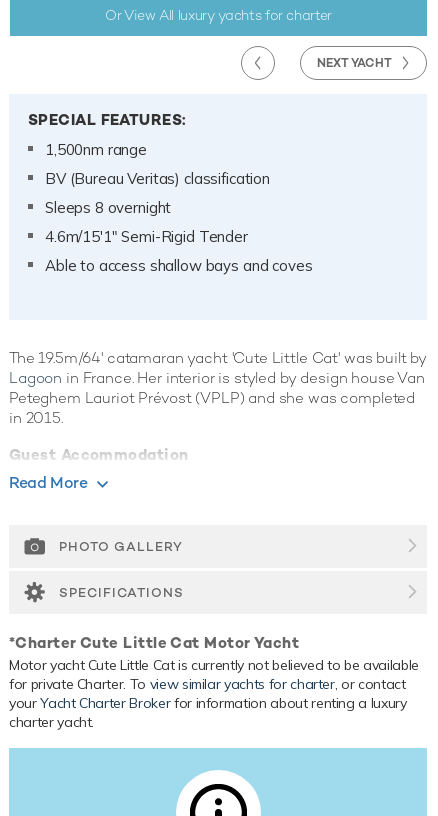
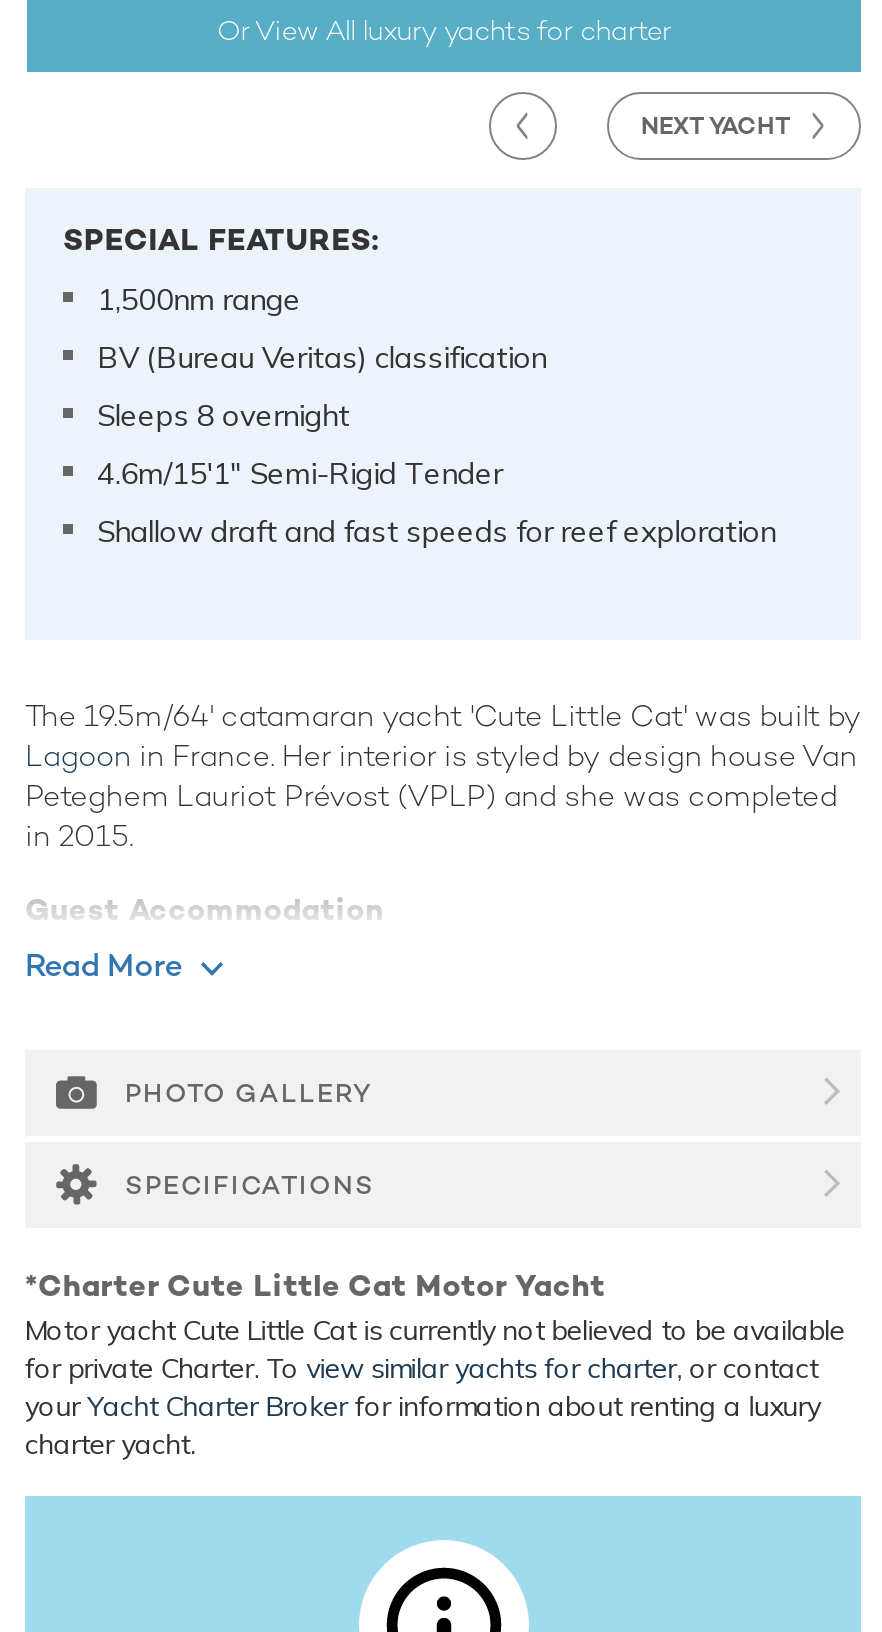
- Able to access shallow bays and coves
+ Shallow draft and fast speeds for reef exploration
